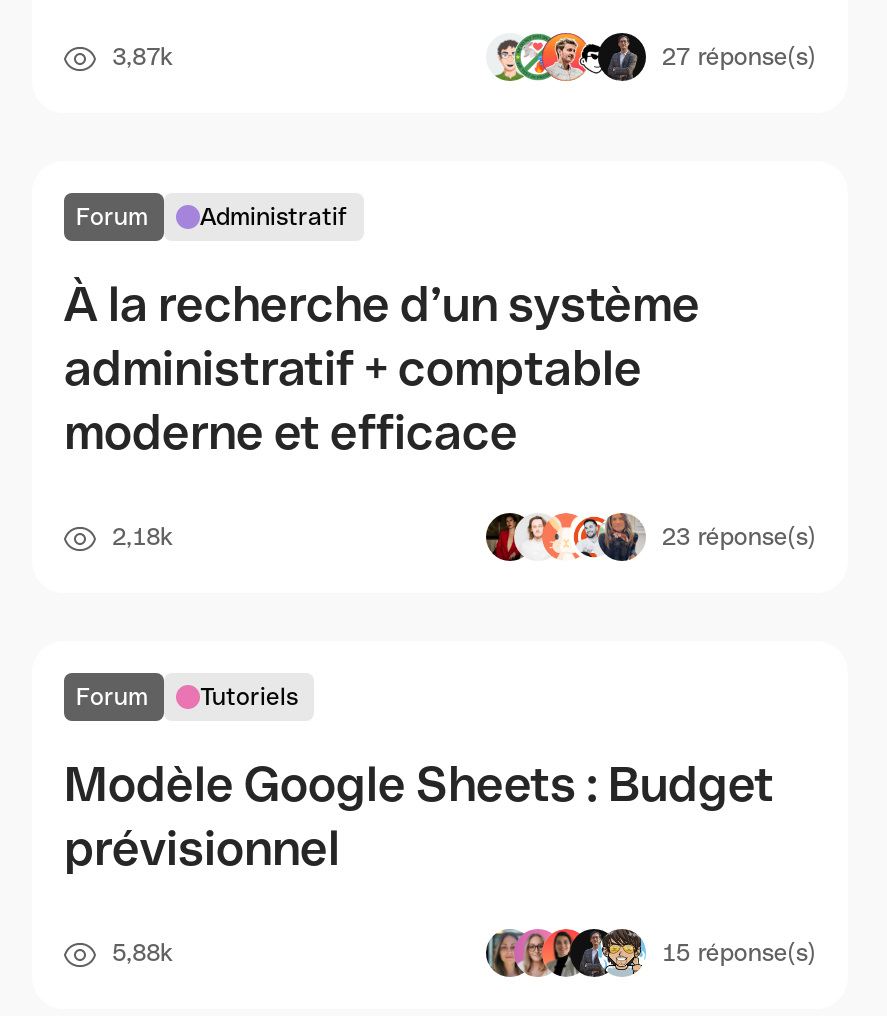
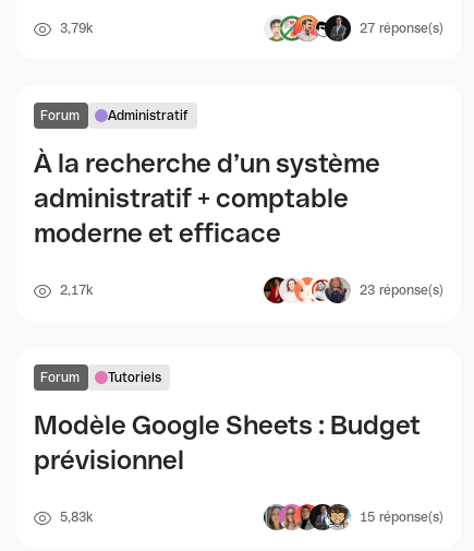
- 3,87k
+ 3,79k

- 2,18k
+ 2,17k

- 5,88k
+ 5,83k
